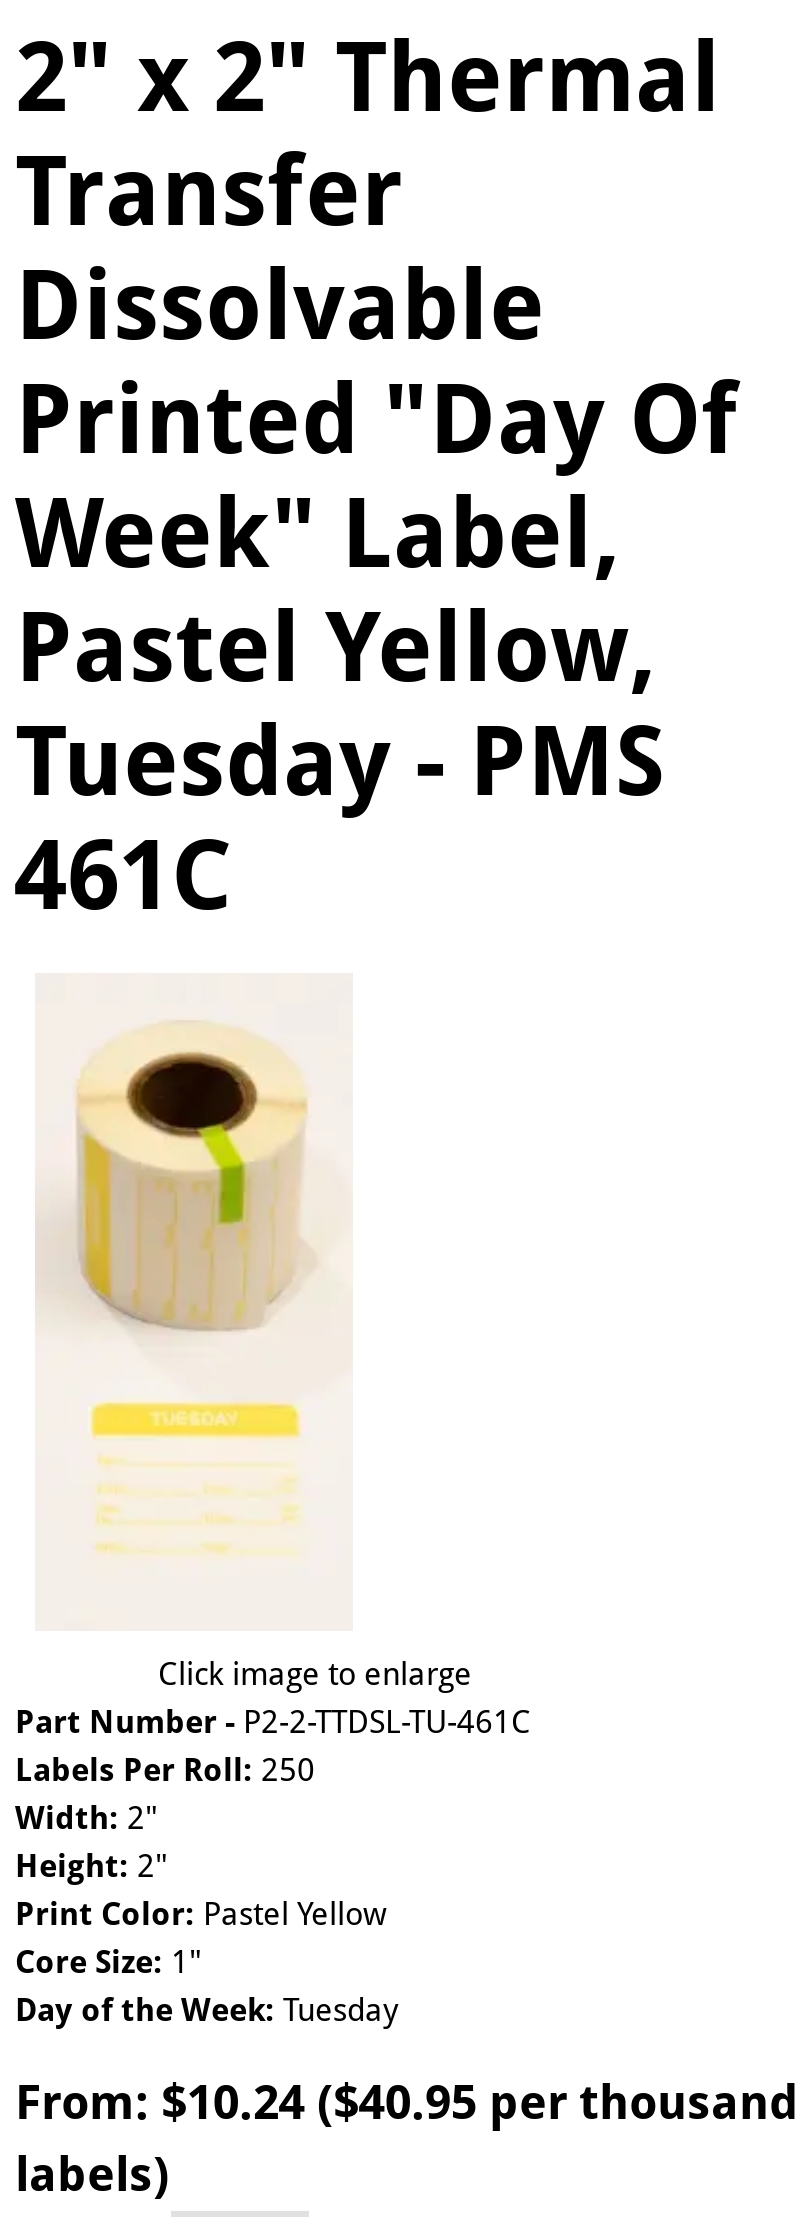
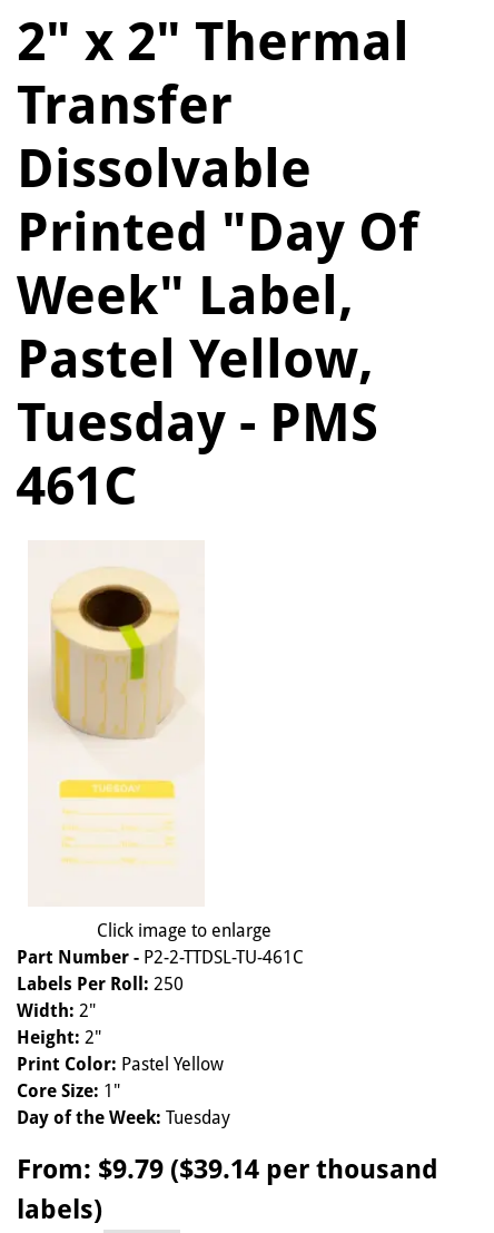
- From: $10.24 ($40.95 per thousand
+ From: $9.79 ($39.14 per thousand
